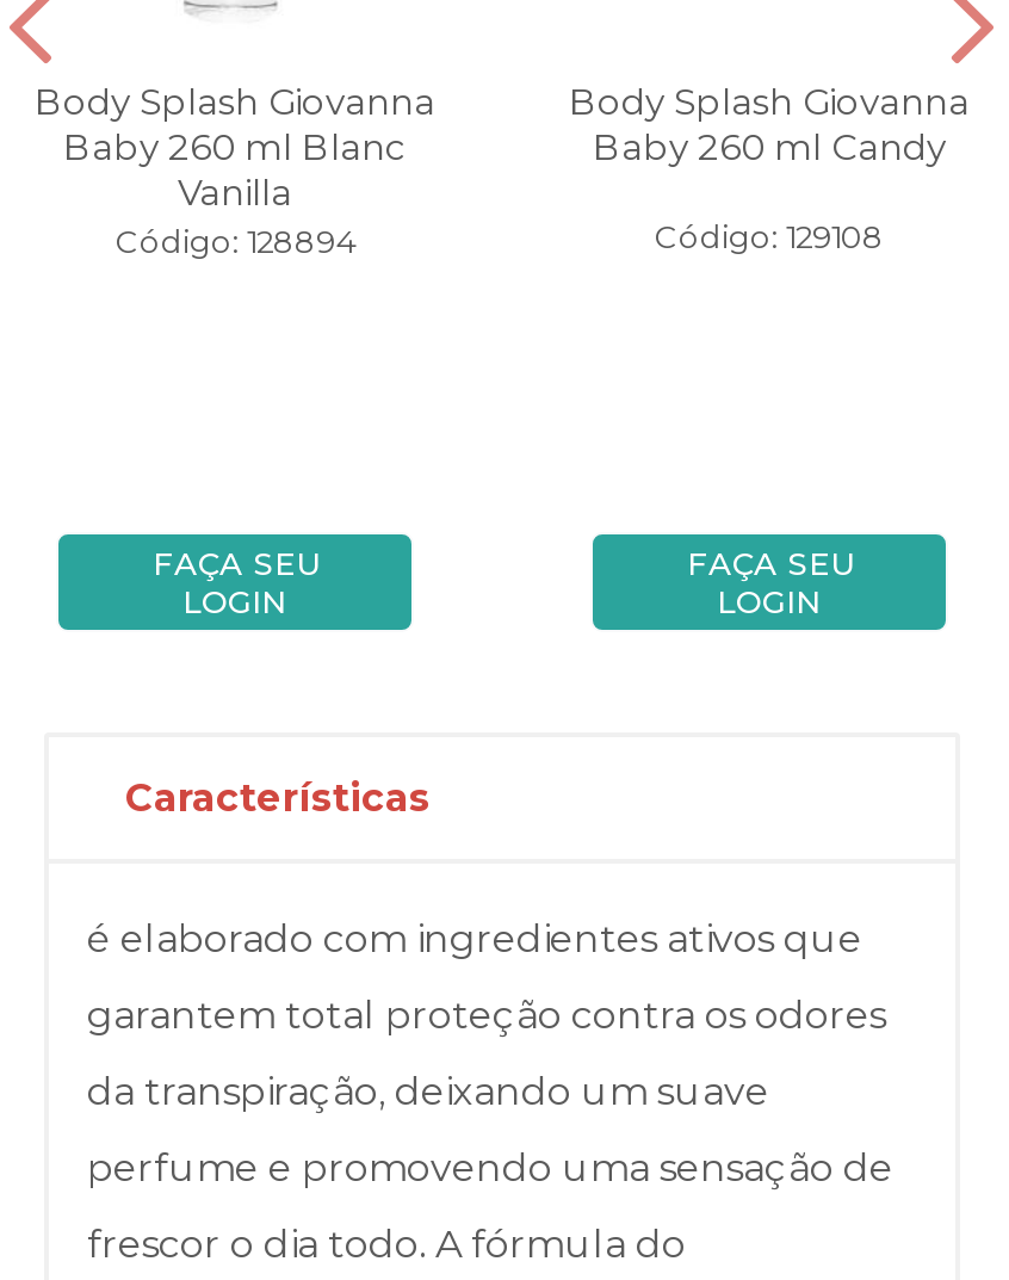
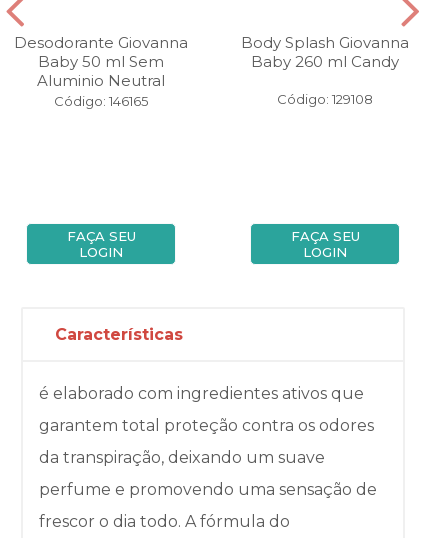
- Body Splash Giovanna
- Baby 260 ml Blanc
- Vanilla
- Código: 128894
+ Desodorante Giovanna
+ Baby 50 ml Sem
+ Aluminio Neutral
+ Código: 146165
